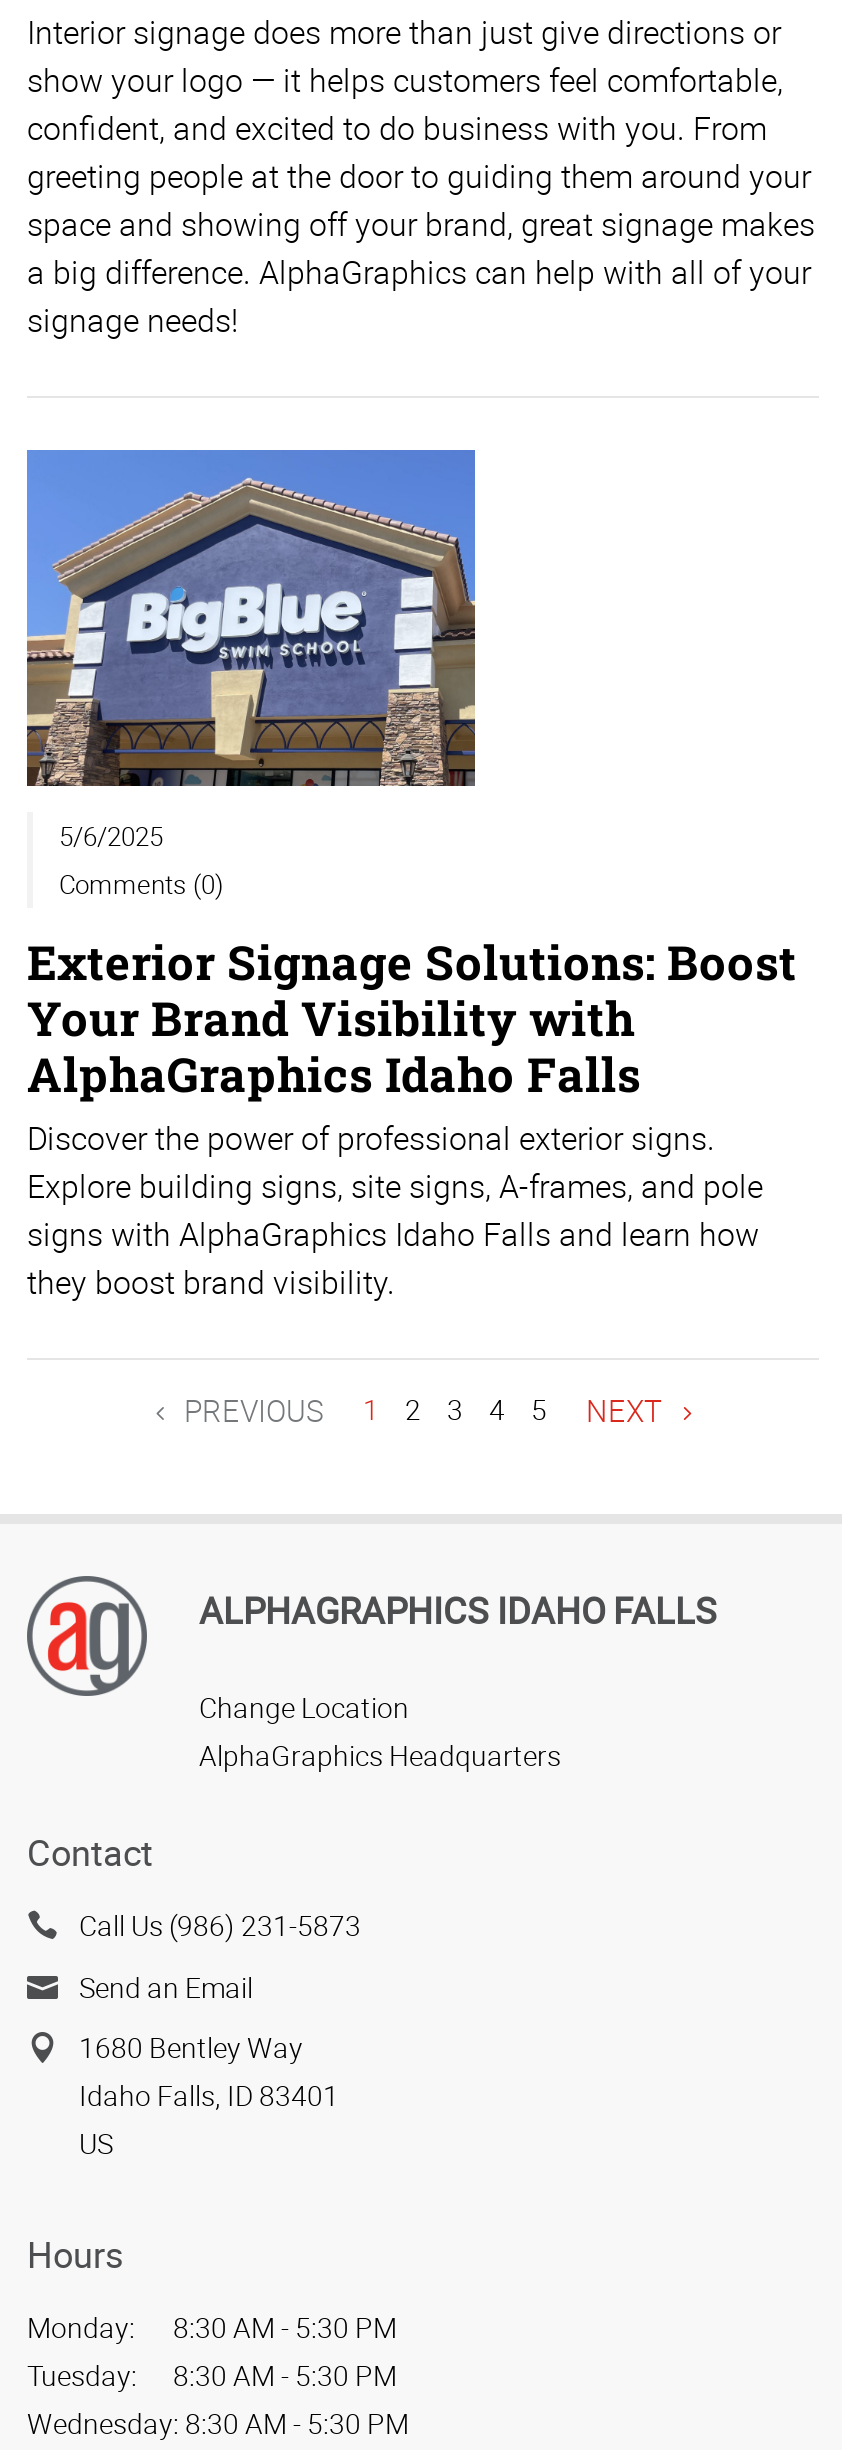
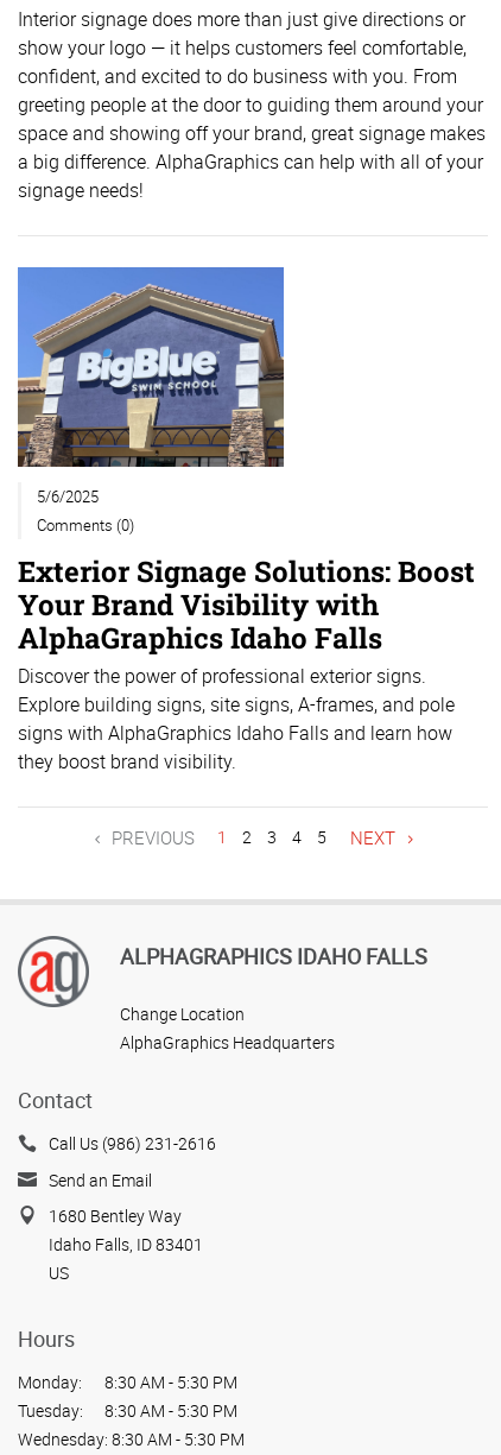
- Call Us (986) 231-5873
+ Call Us (986) 231-2616
